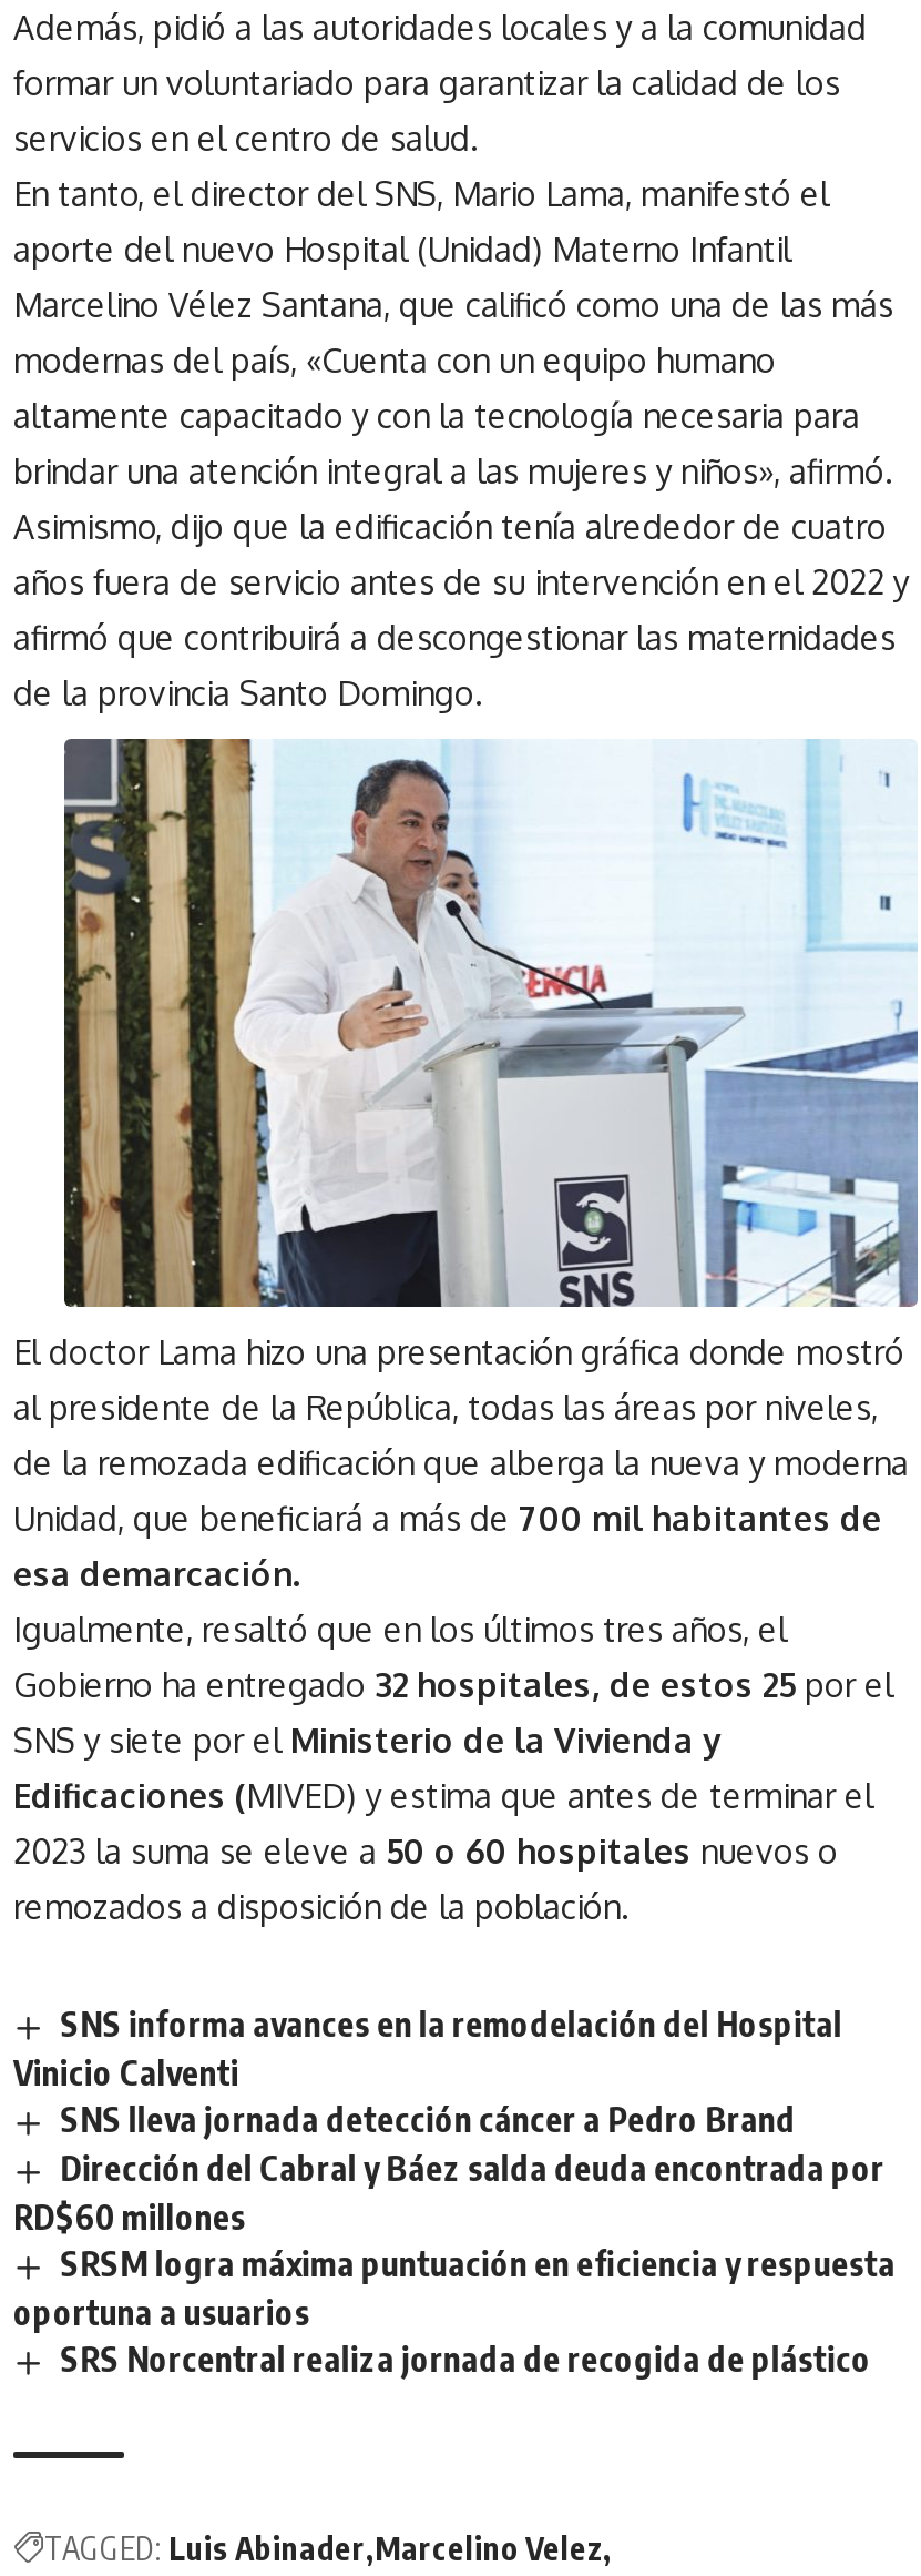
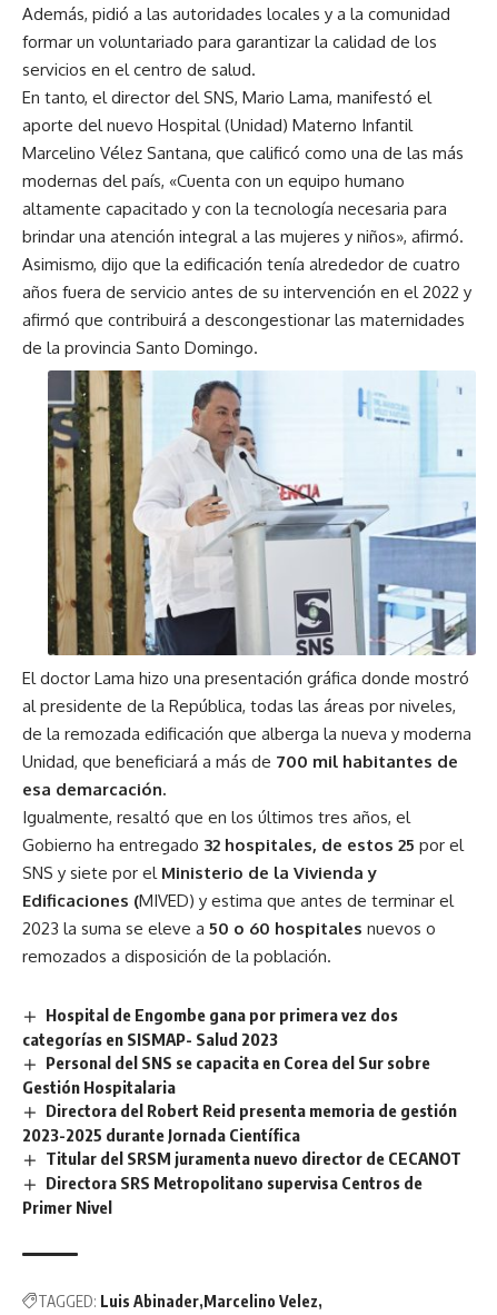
- SNS informa avances en la remodelación del Hospital
- Vinicio Calventi
- SNS lleva jornada detección cáncer a Pedro Brand
- Dirección del Cabral y Báez salda deuda encontrada por
- RD$60 millones
- SRSM logra máxima puntuación en eficiencia y respuesta
- oportuna a usuarios
- SRS Norcentral realiza jornada de recogida de plástico
+ Hospital de Engombe gana por primera vez dos
+ categorías en SISMAP- Salud 2023
+ Personal del SNS se capacita en Corea del Sur sobre
+ Gestión Hospitalaria
+ Directora del Robert Reid presenta memoria de gestión
+ 2023-2025 durante Jornada Científica
+ Titular del SRSM juramenta nuevo director de CECANOT
+ Directora SRS Metropolitano supervisa Centros de
+ Primer Nivel
